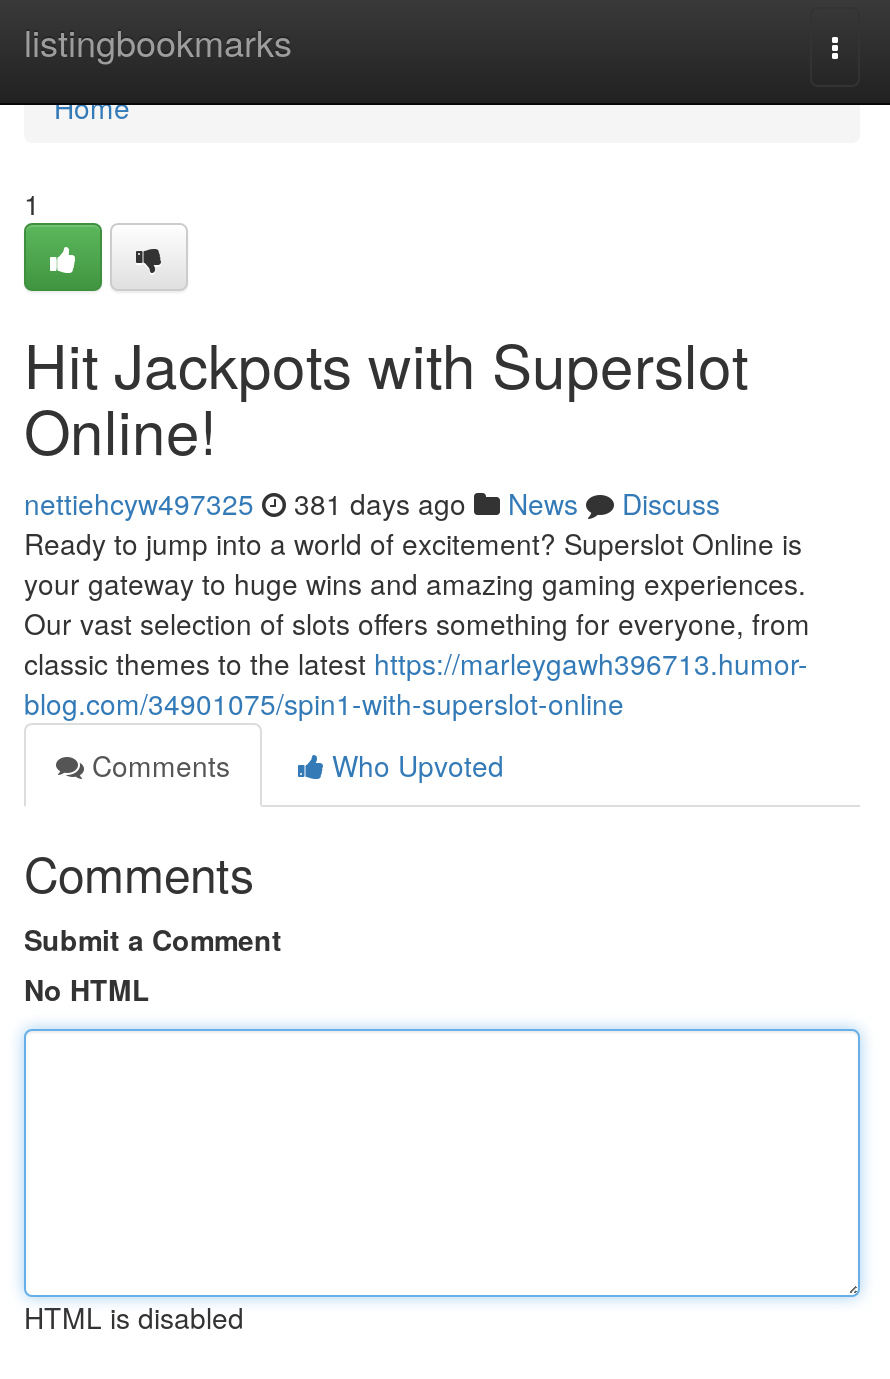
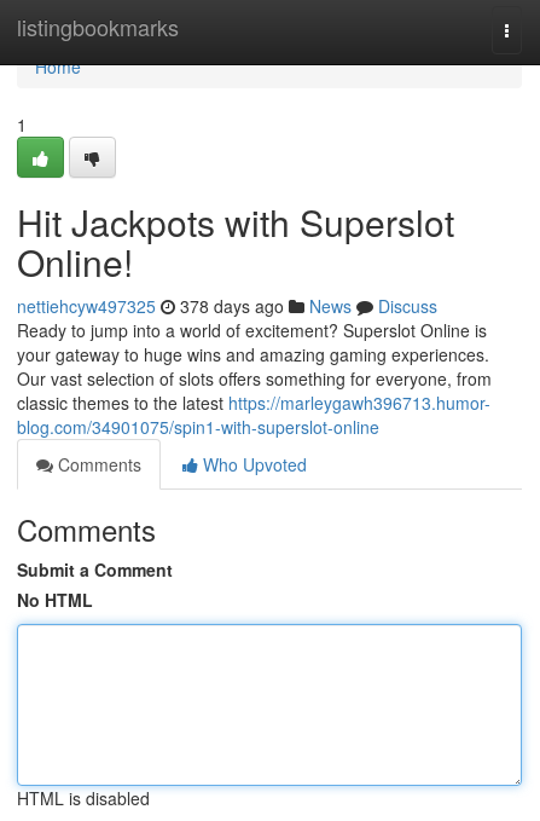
- nettiehcyw497325 381 days ago News Discuss
+ nettiehcyw497325 378 days ago News Discuss
